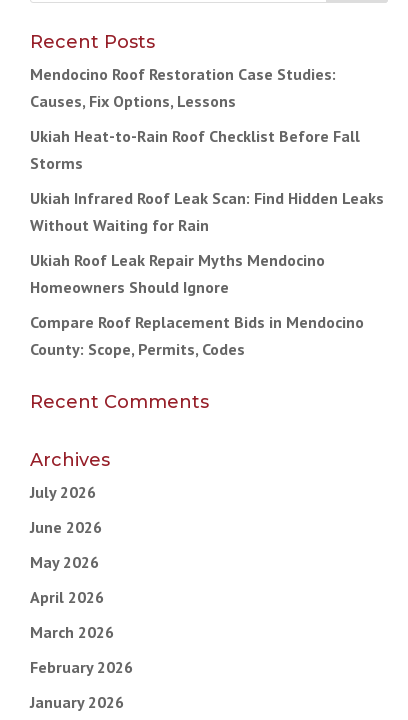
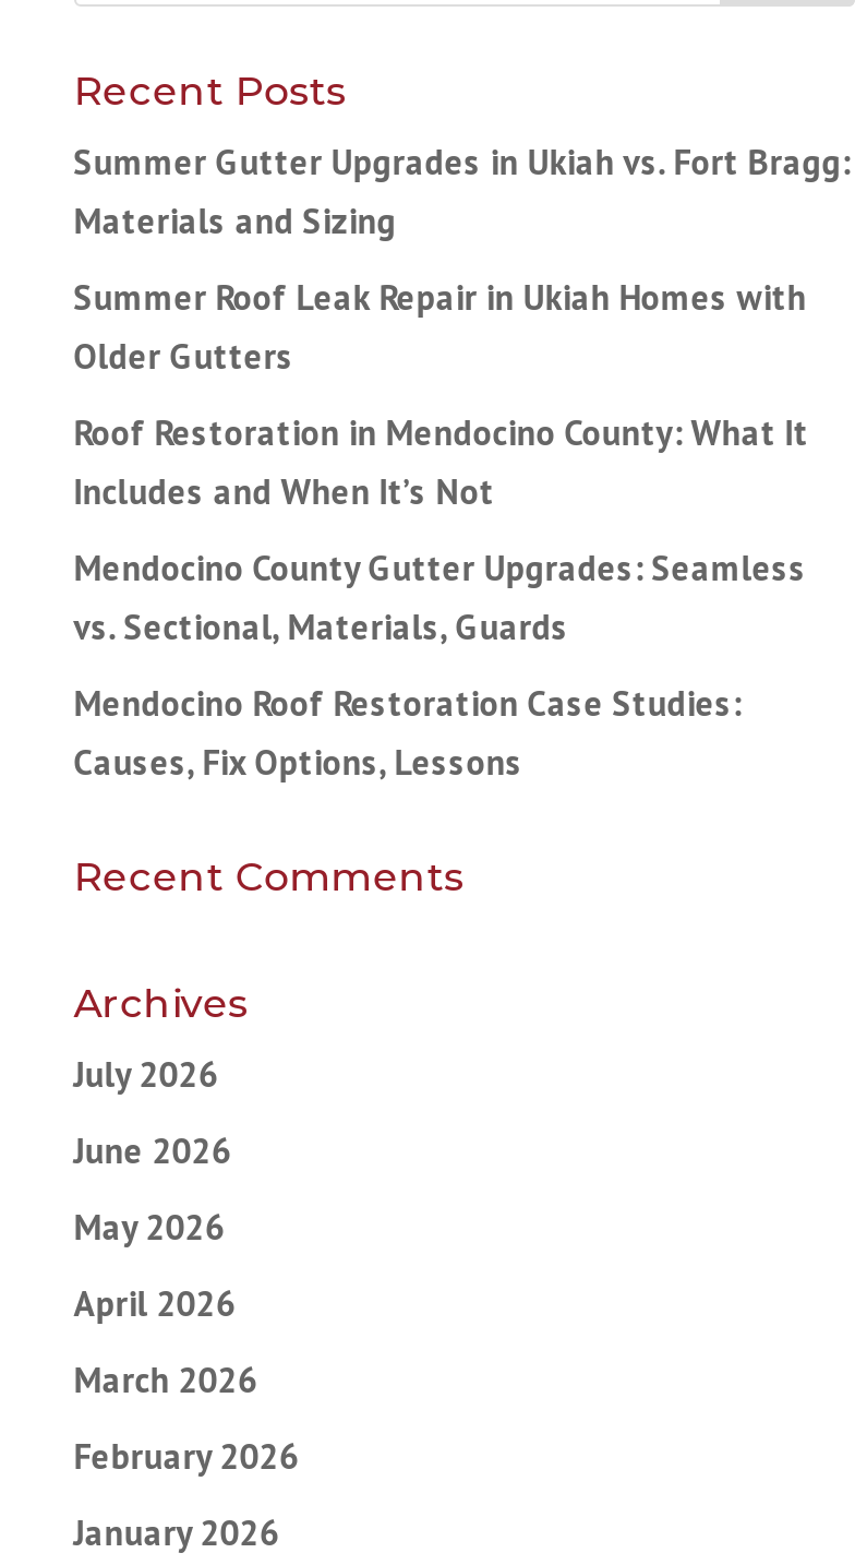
+ Summer Gutter Upgrades in Ukiah vs. Fort Bragg:
+ Materials and Sizing
+ Summer Roof Leak Repair in Ukiah Homes with
+ Older Gutters
+ Roof Restoration in Mendocino County: What It
+ Includes and When It’s Not
+ Mendocino County Gutter Upgrades: Seamless
+ vs. Sectional, Materials, Guards

moved down: Mendocino Roof Restoration Case Studies: | Causes, Fix Options, Lessons

- Ukiah Heat-to-Rain Roof Checklist Before Fall
- Storms
- Ukiah Infrared Roof Leak Scan: Find Hidden Leaks
- Without Waiting for Rain
- Ukiah Roof Leak Repair Myths Mendocino
- Homeowners Should Ignore
- Compare Roof Replacement Bids in Mendocino
- County: Scope, Permits, Codes
